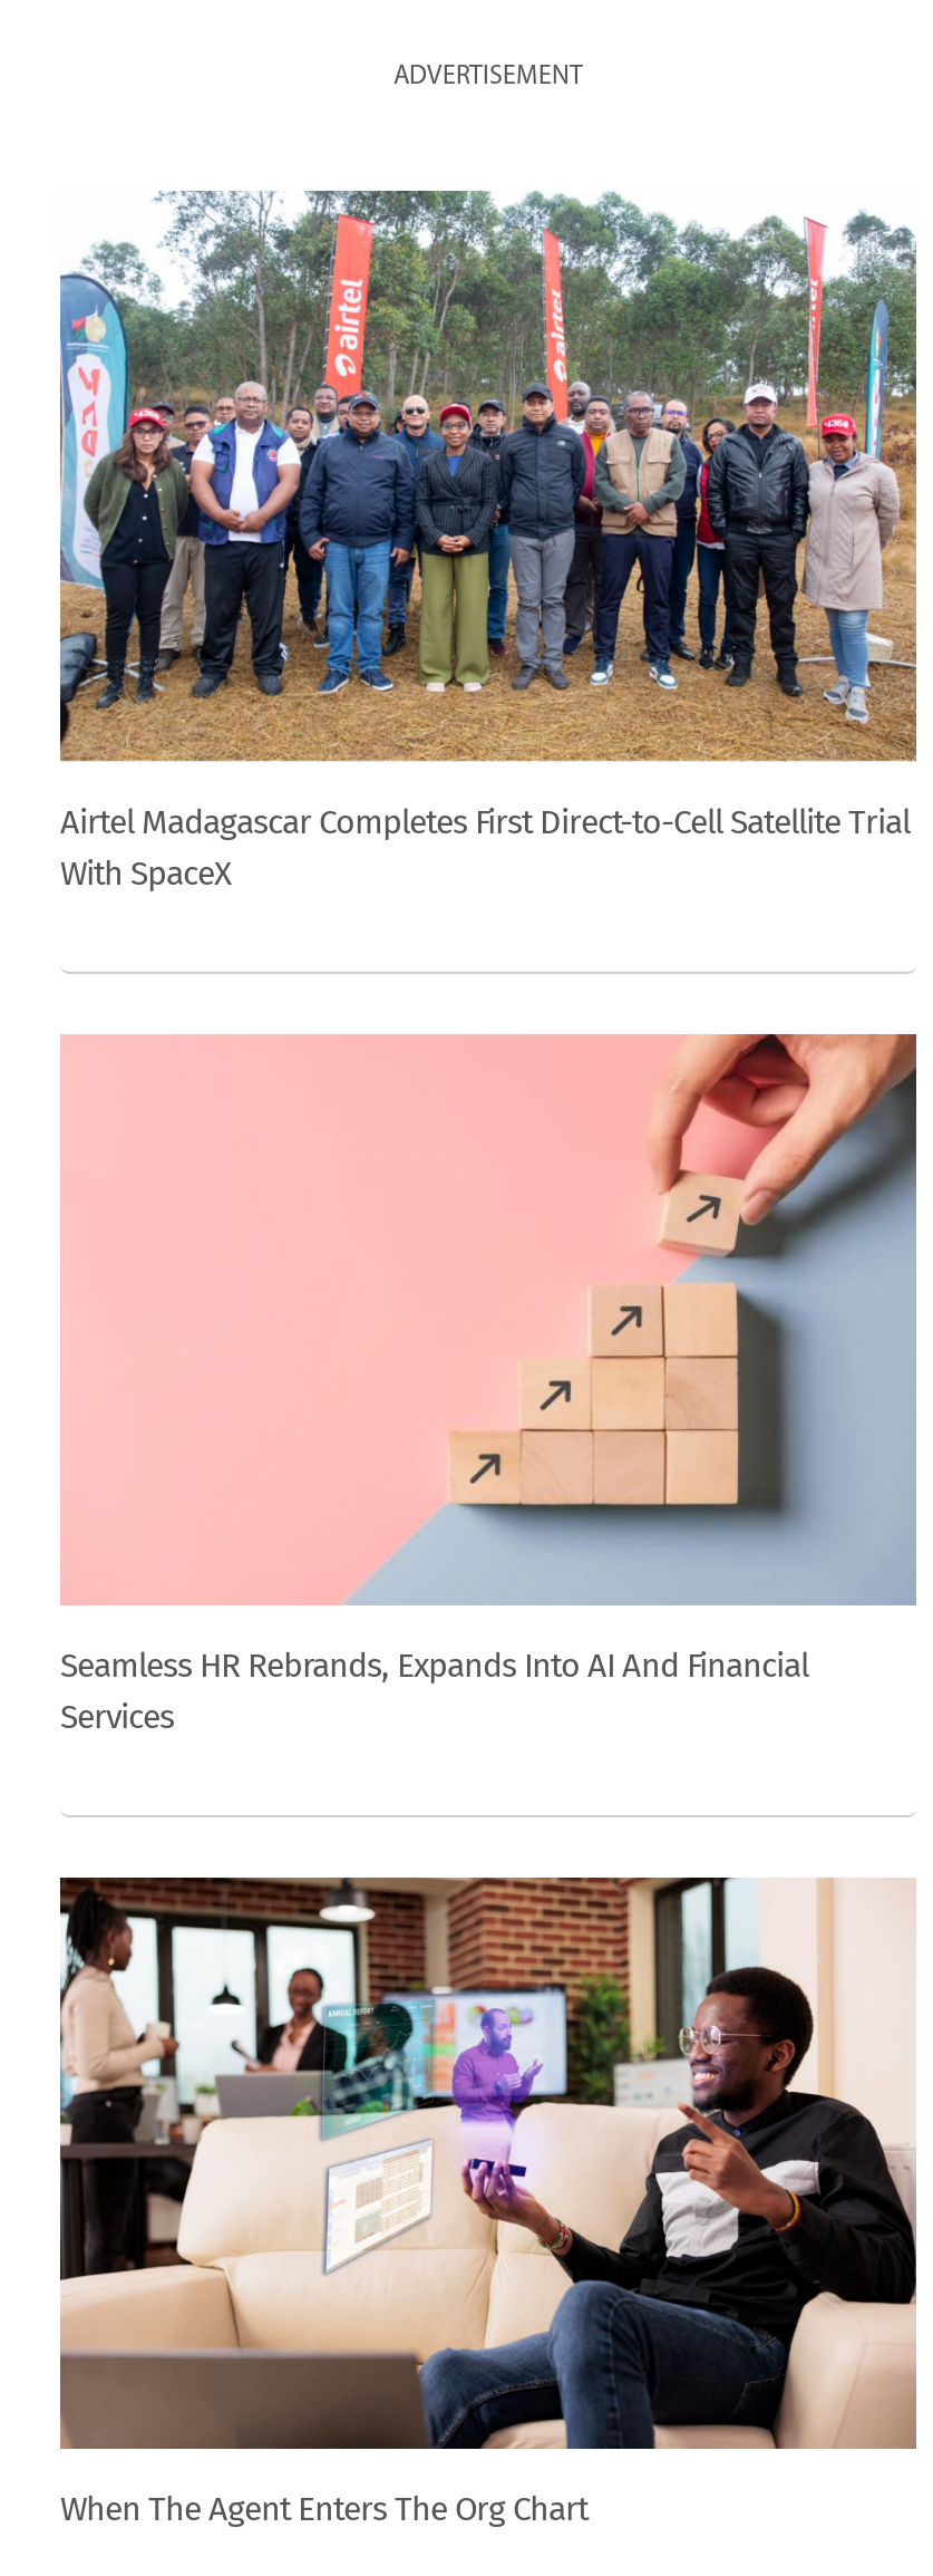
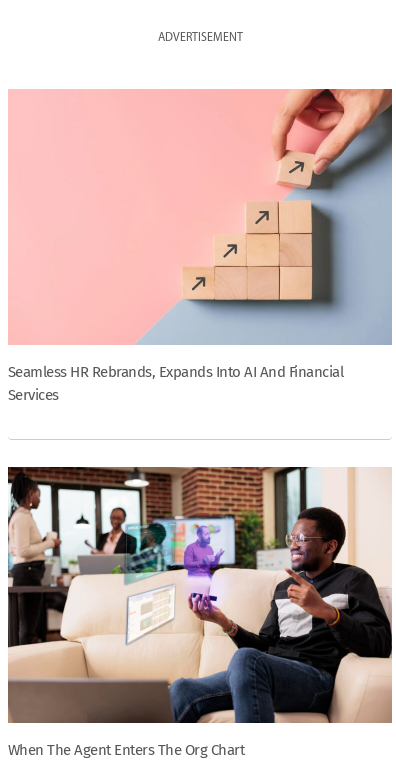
- [image]
- Airtel Madagascar Completes First Direct-to-Cell Satellite Trial
- With SpaceX
